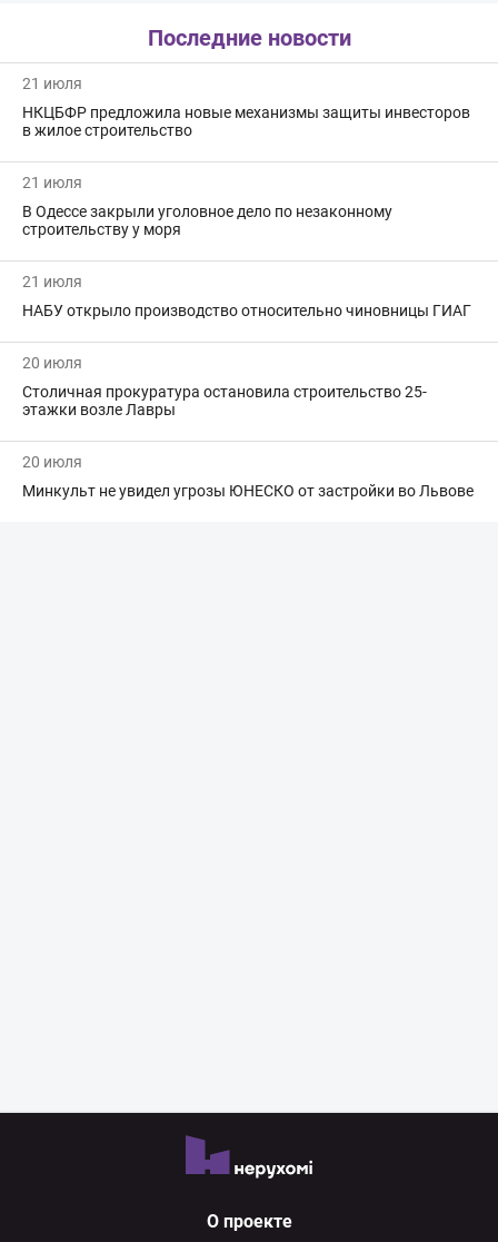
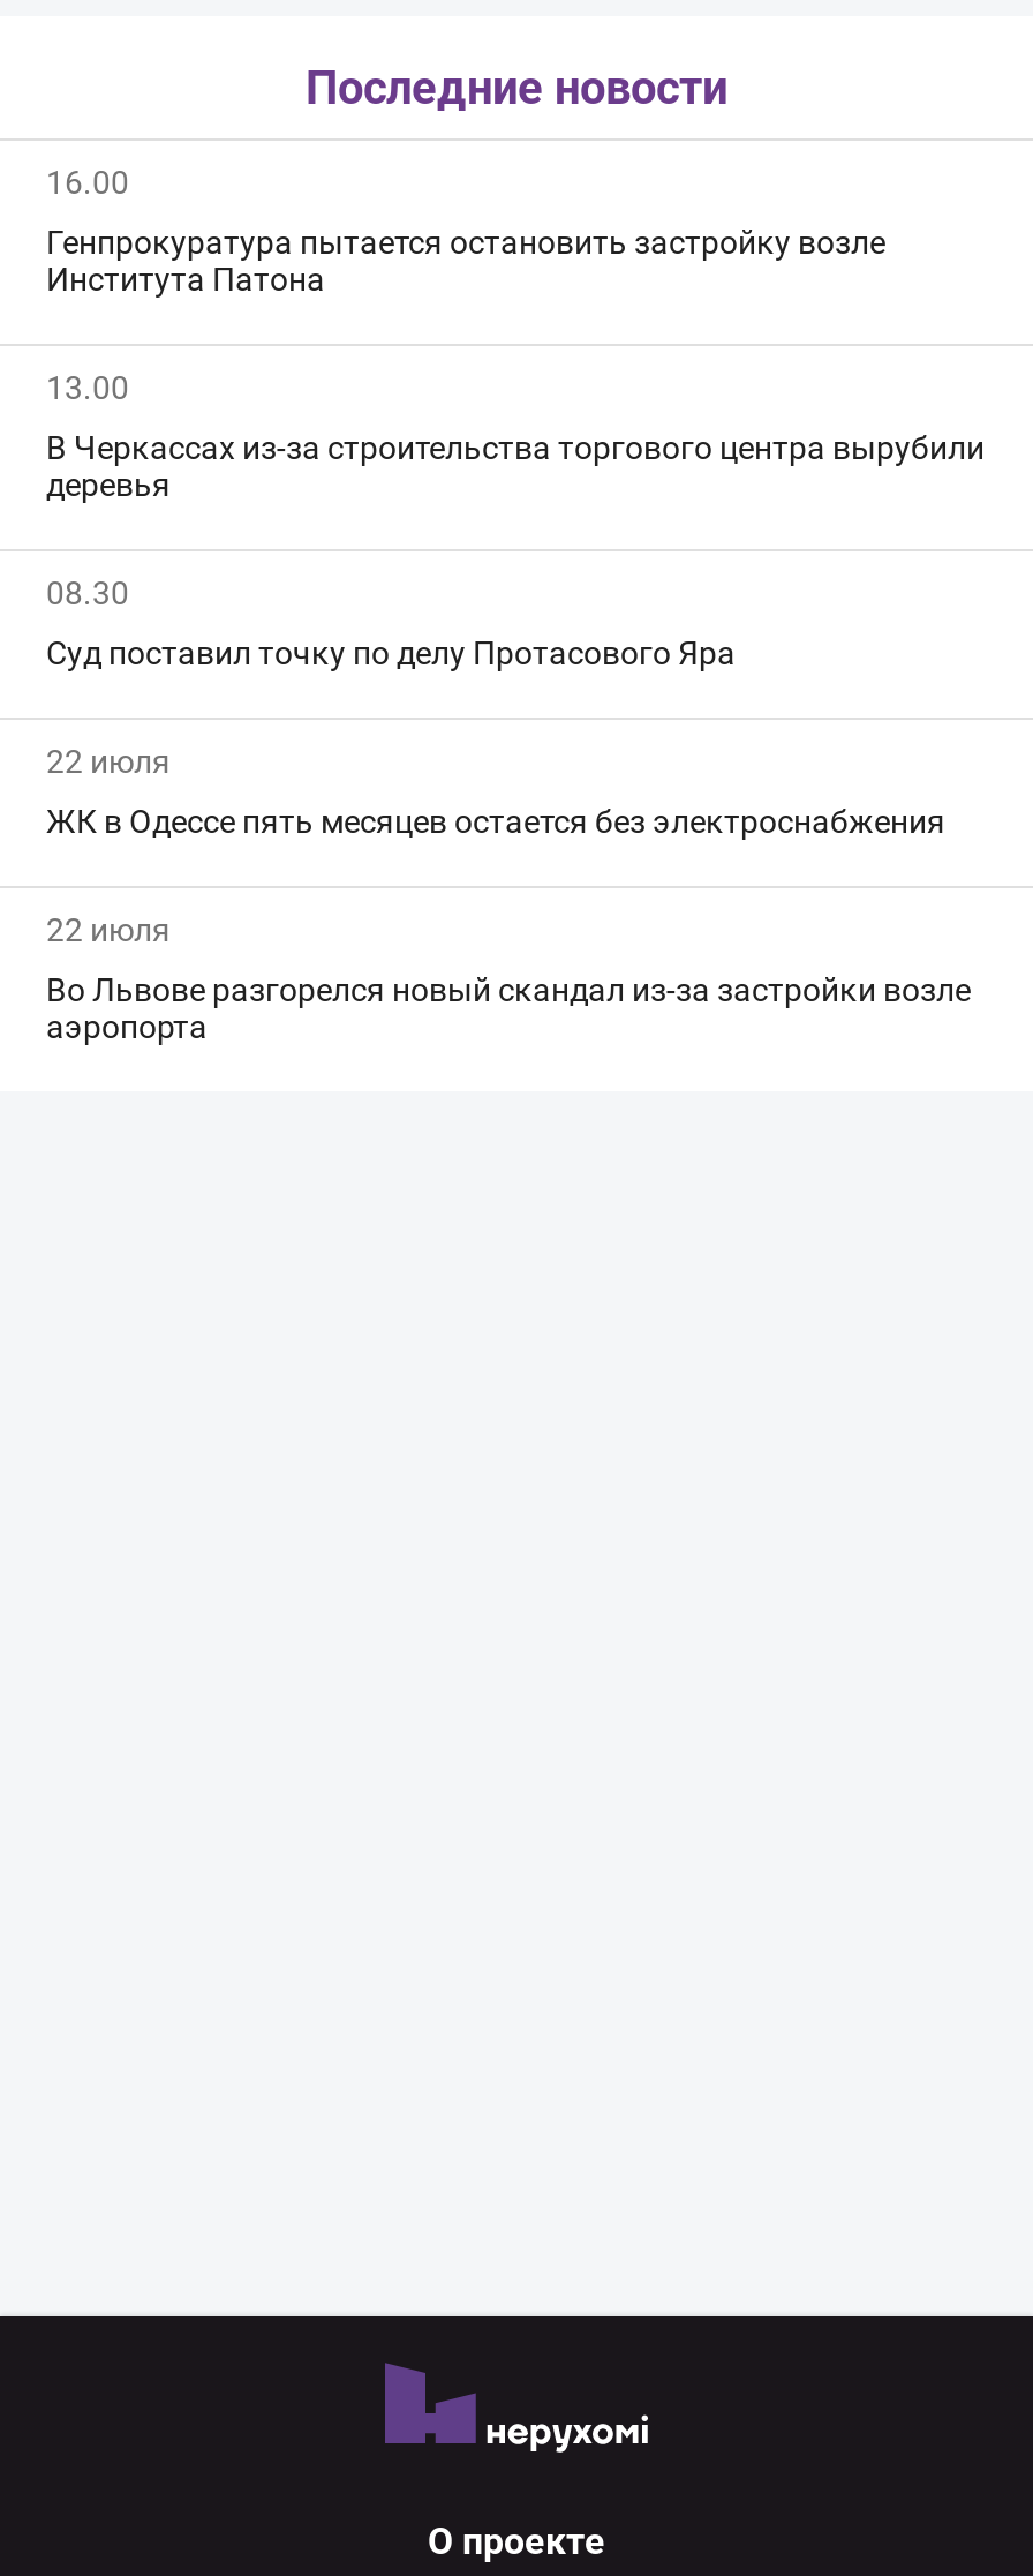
- 21 июля
+ 16.00

- НКЦБФР предложила новые механизмы защиты инвесторов
- в жилое строительство
+ Генпрокуратура пытается остановить застройку возле
+ Института Патона

- 21 июля
+ 13.00

- В Одессе закрыли уголовное дело по незаконному
- строительству у моря
+ В Черкассах из-за строительства торгового центра вырубили
+ деревья

- 21 июля
+ 08.30

- НАБУ открыло производство относительно чиновницы ГИАГ
+ Суд поставил точку по делу Протасового Яра

- 20 июля
+ 22 июля

- Столичная прокуратура остановила строительство 25-
- этажки возле Лавры
+ ЖК в Одессе пять месяцев остается без электроснабжения

- 20 июля
+ 22 июля

- Минкульт не увидел угрозы ЮНЕСКО от застройки во Львове
+ Во Львове разгорелся новый скандал из-за застройки возле
+ аэропорта
